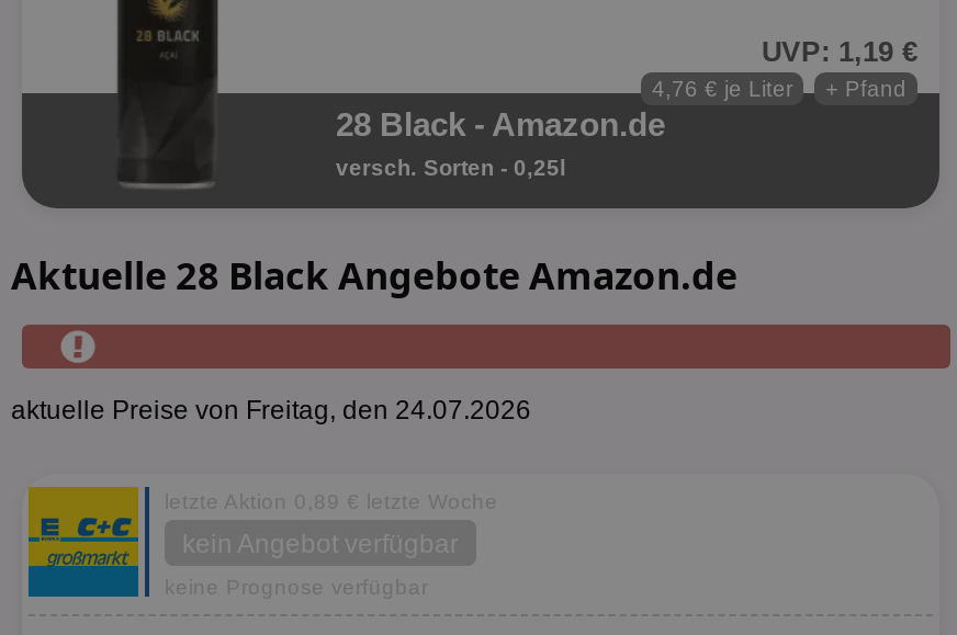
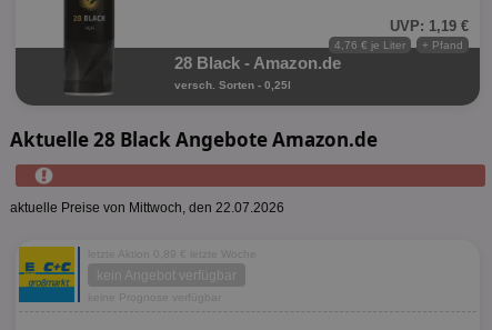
- aktuelle Preise von Freitag, den 24.07.2026
+ aktuelle Preise von Mittwoch, den 22.07.2026
